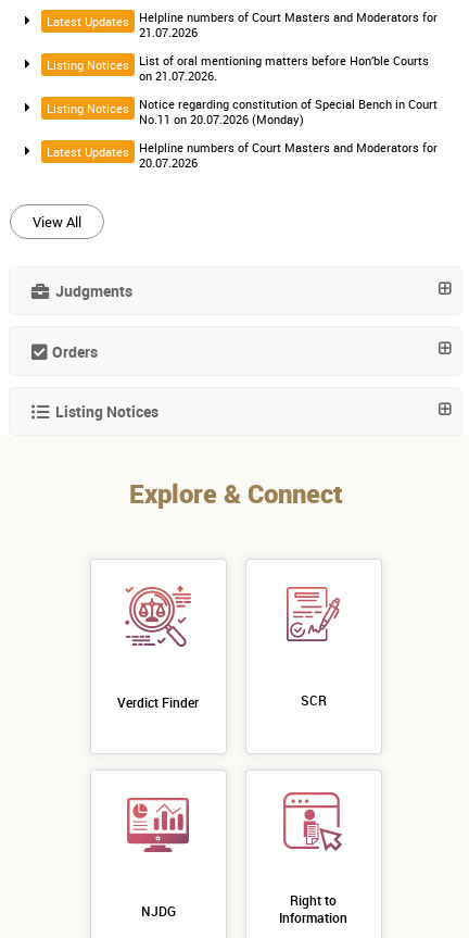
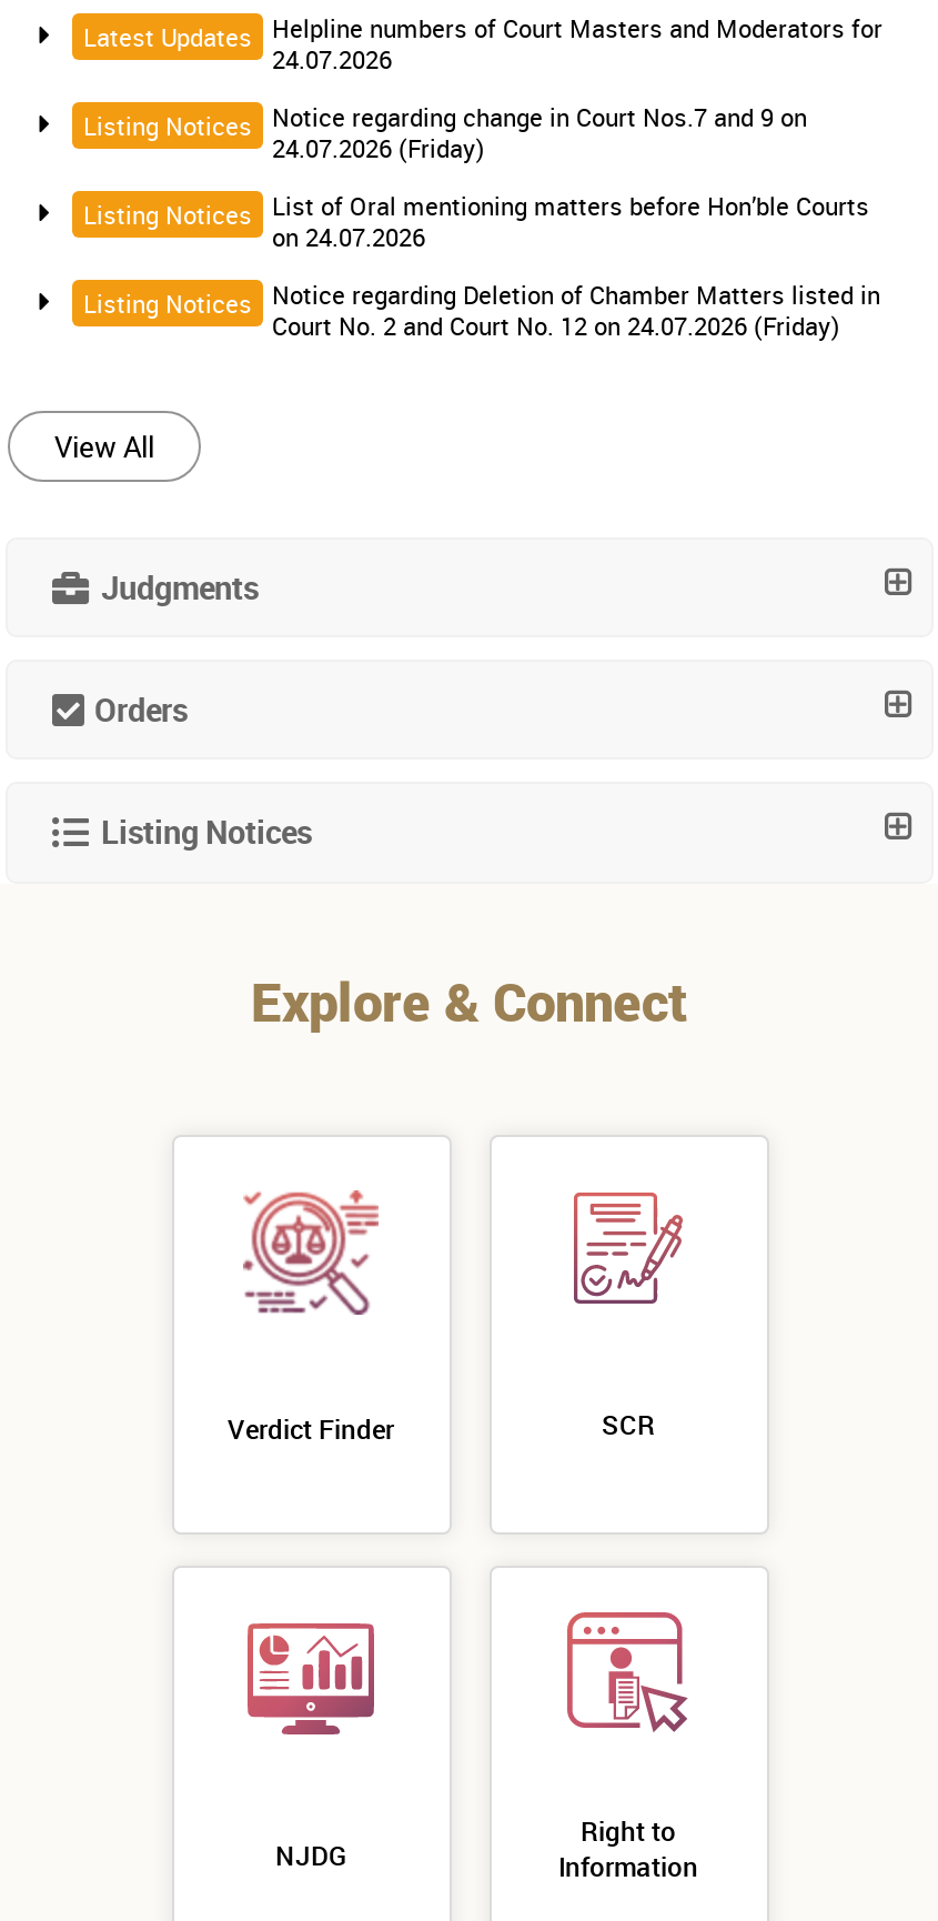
- 21.07.2026
+ 24.07.2026

- List of oral mentioning matters before Hon’ble Courts
- on 21.07.2026.
+ Notice regarding change in Court Nos.7 and 9 on
+ 24.07.2026 (Friday)

- Notice regarding constitution of Special Bench in Court
- No.11 on 20.07.2026 (Monday)
+ List of Oral mentioning matters before Hon’ble Courts
+ on 24.07.2026

- Latest Updates
- Helpline numbers of Court Masters and Moderators for
- 20.07.2026
+ Listing Notices
+ Notice regarding Deletion of Chamber Matters listed in
+ Court No. 2 and Court No. 12 on 24.07.2026 (Friday)
